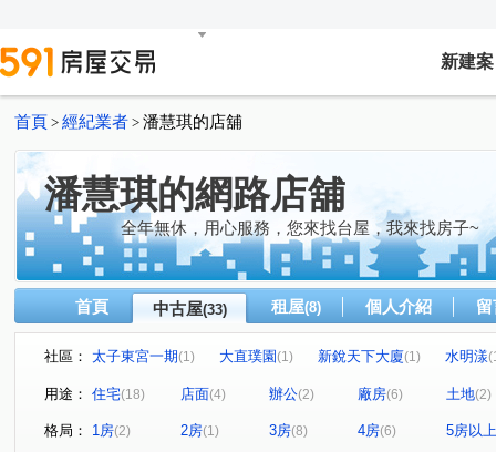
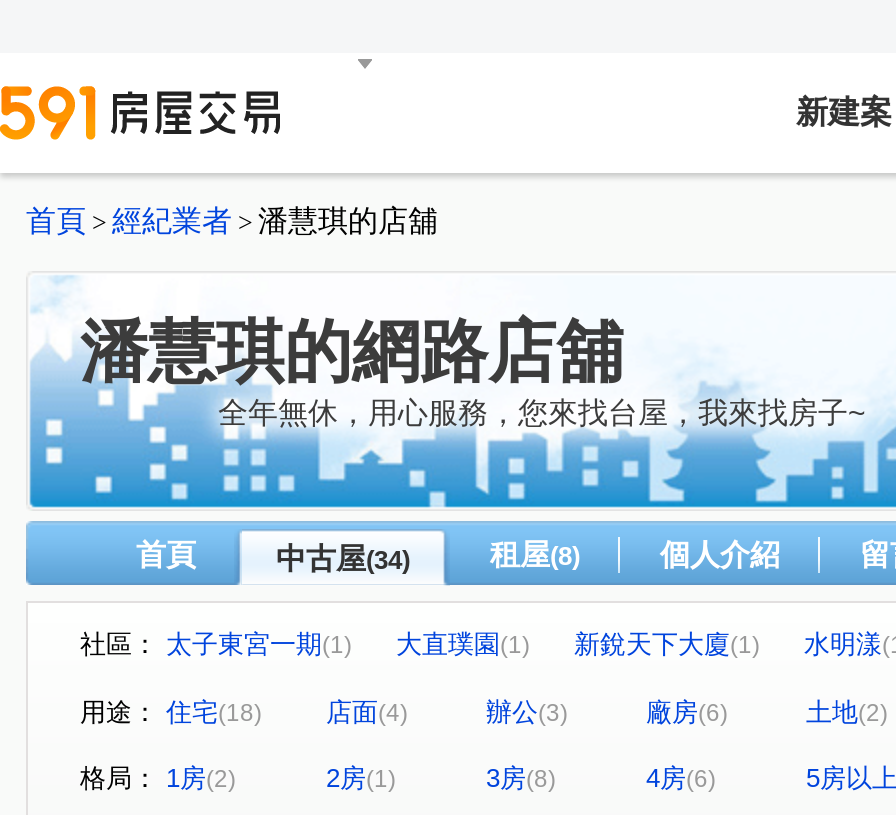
- 中古屋(33)
+ 中古屋(34)

- 辦公(2)
+ 辦公(3)
